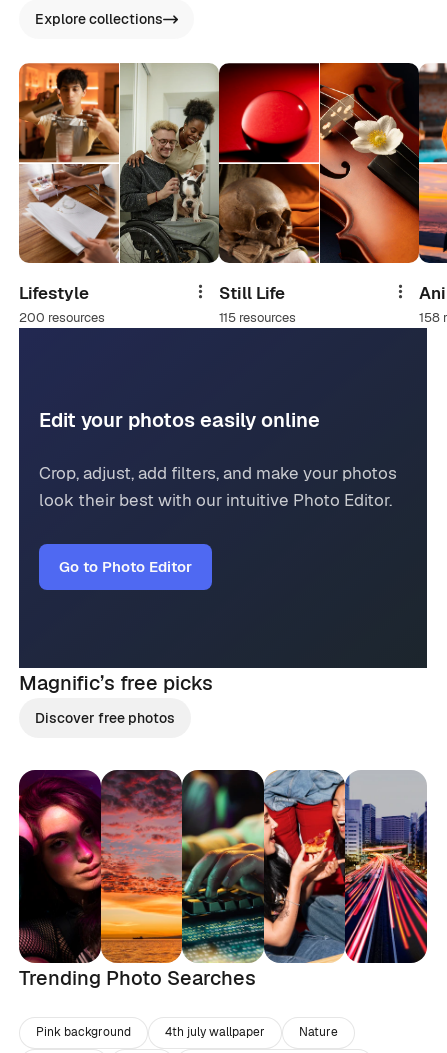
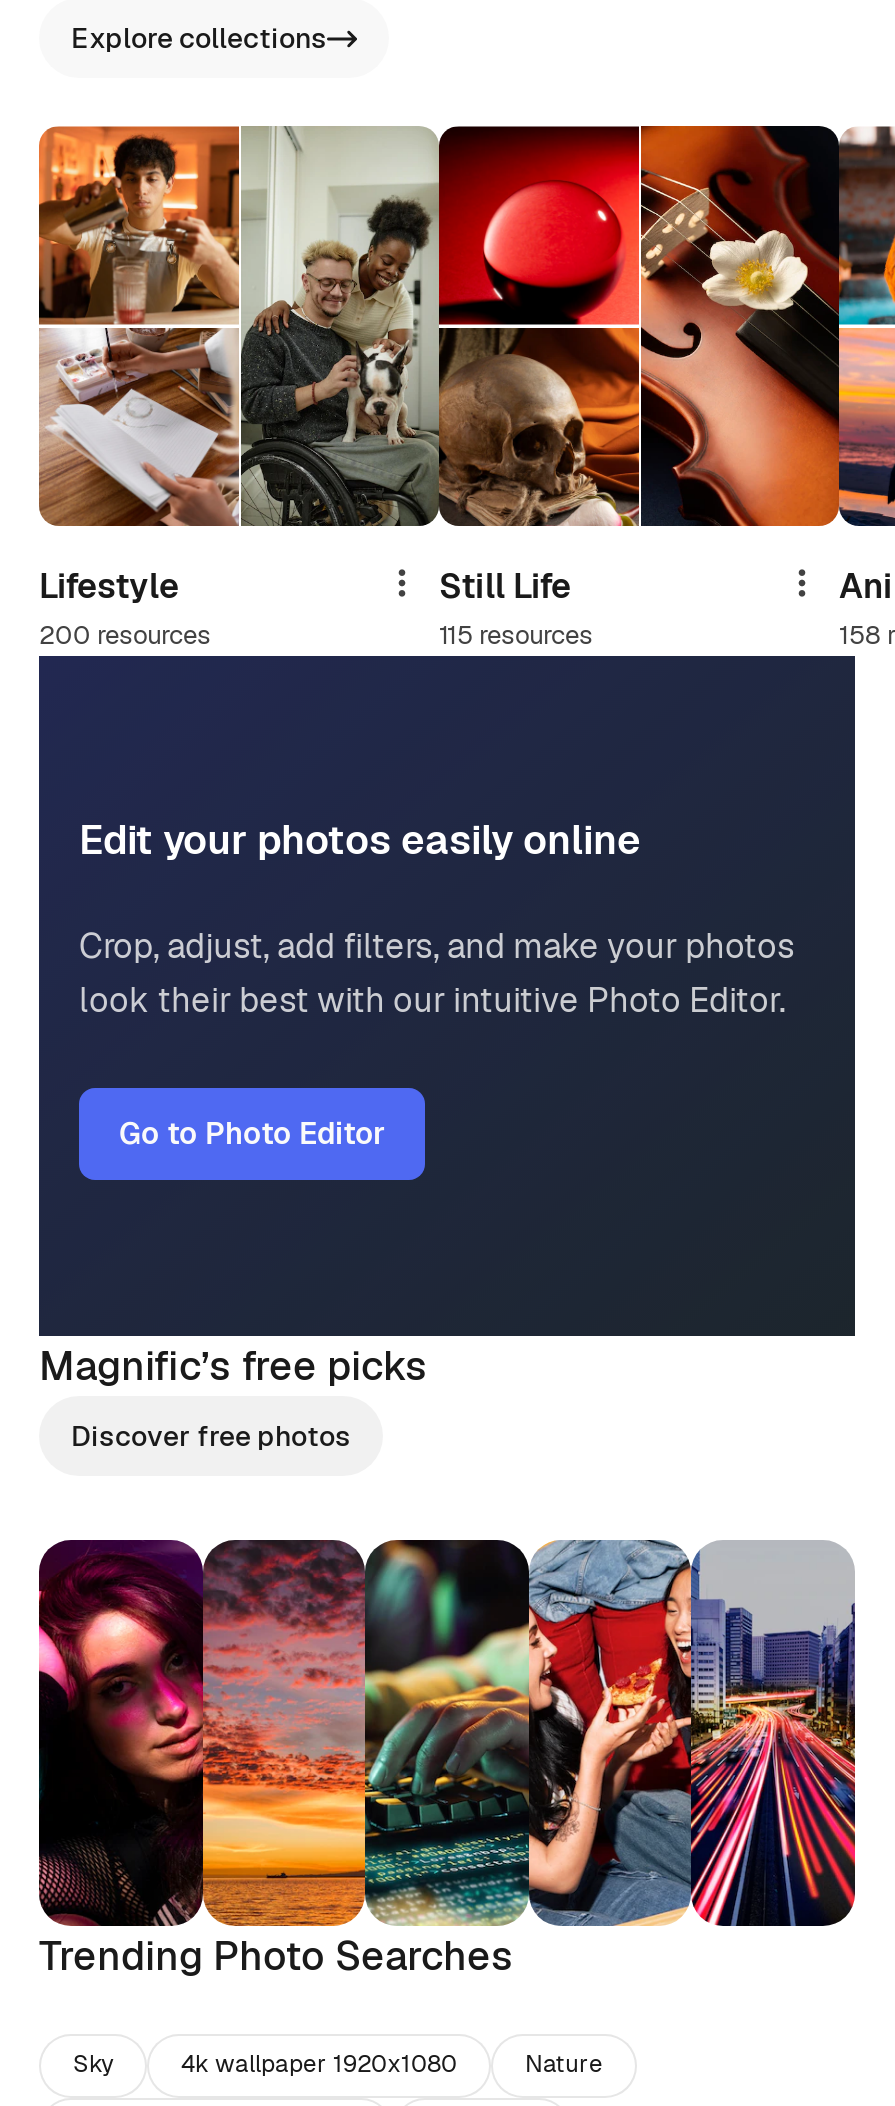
- Pink background
- 4th july wallpaper
+ Sky
+ 4k wallpaper 1920x1080
